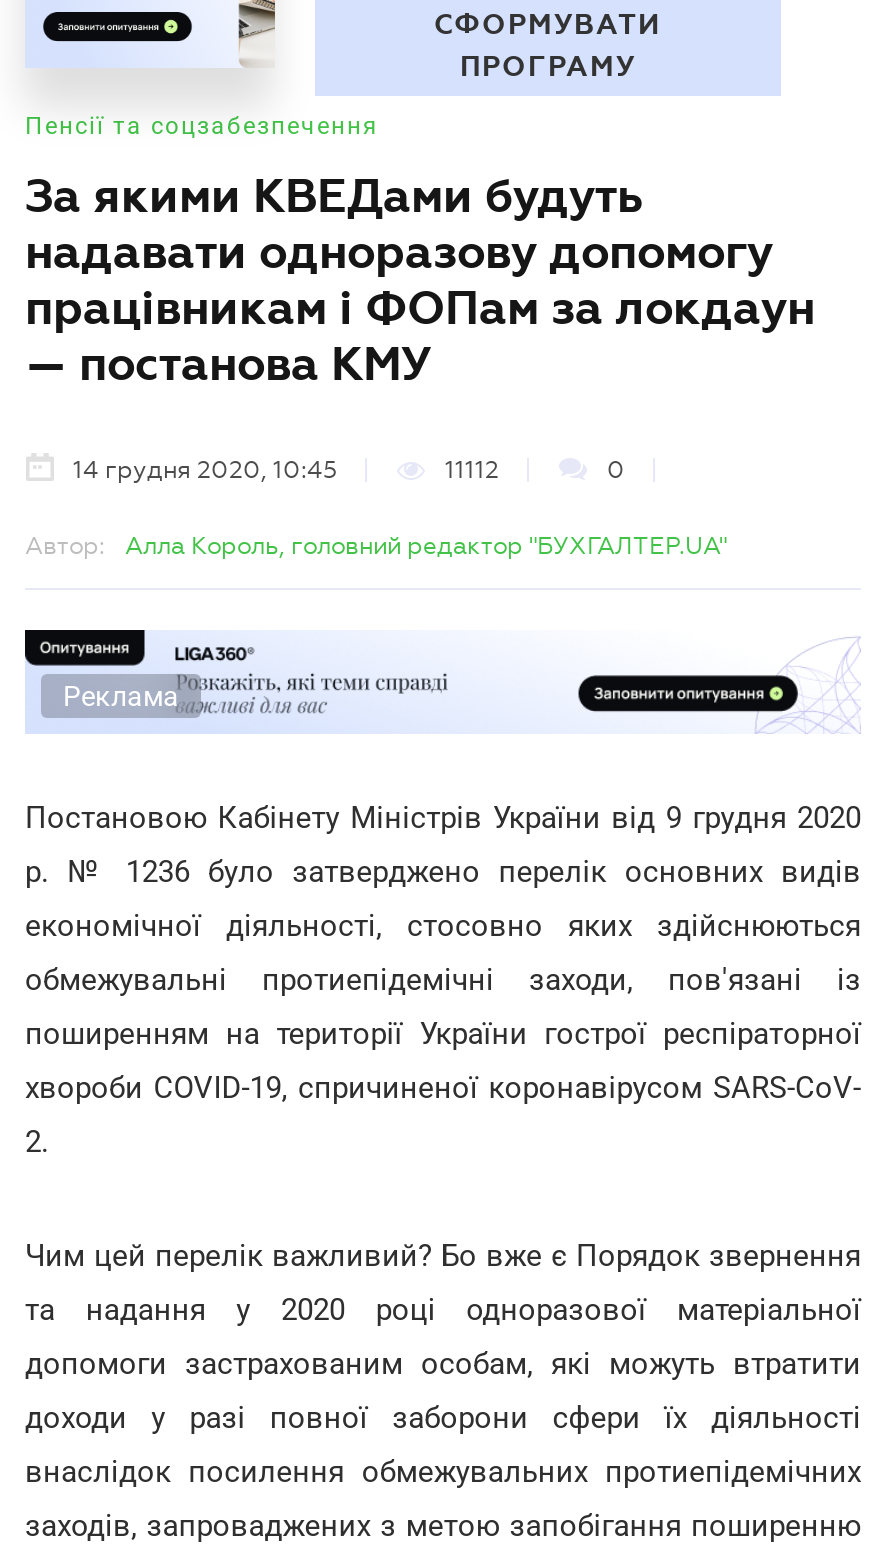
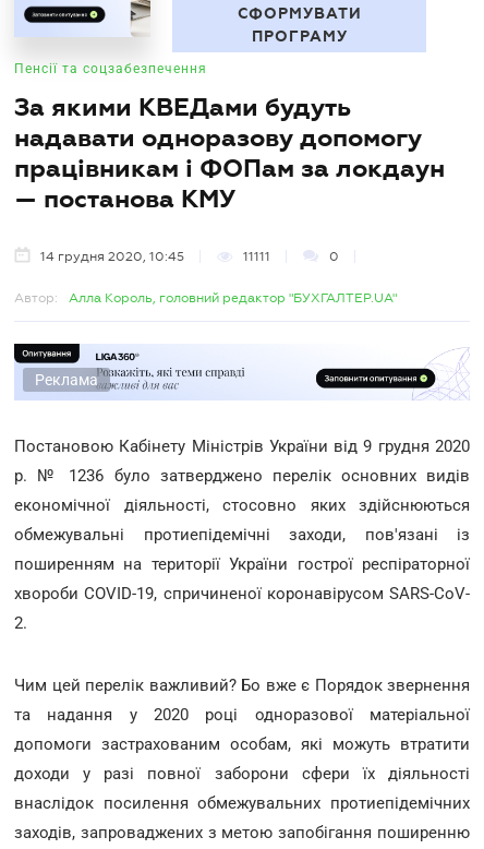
- 11112
+ 11111
